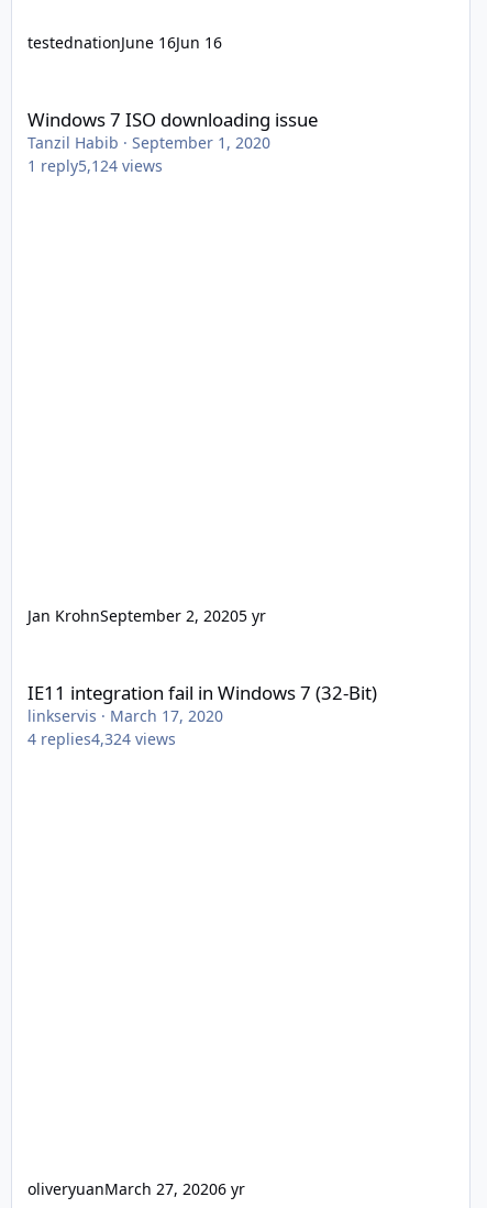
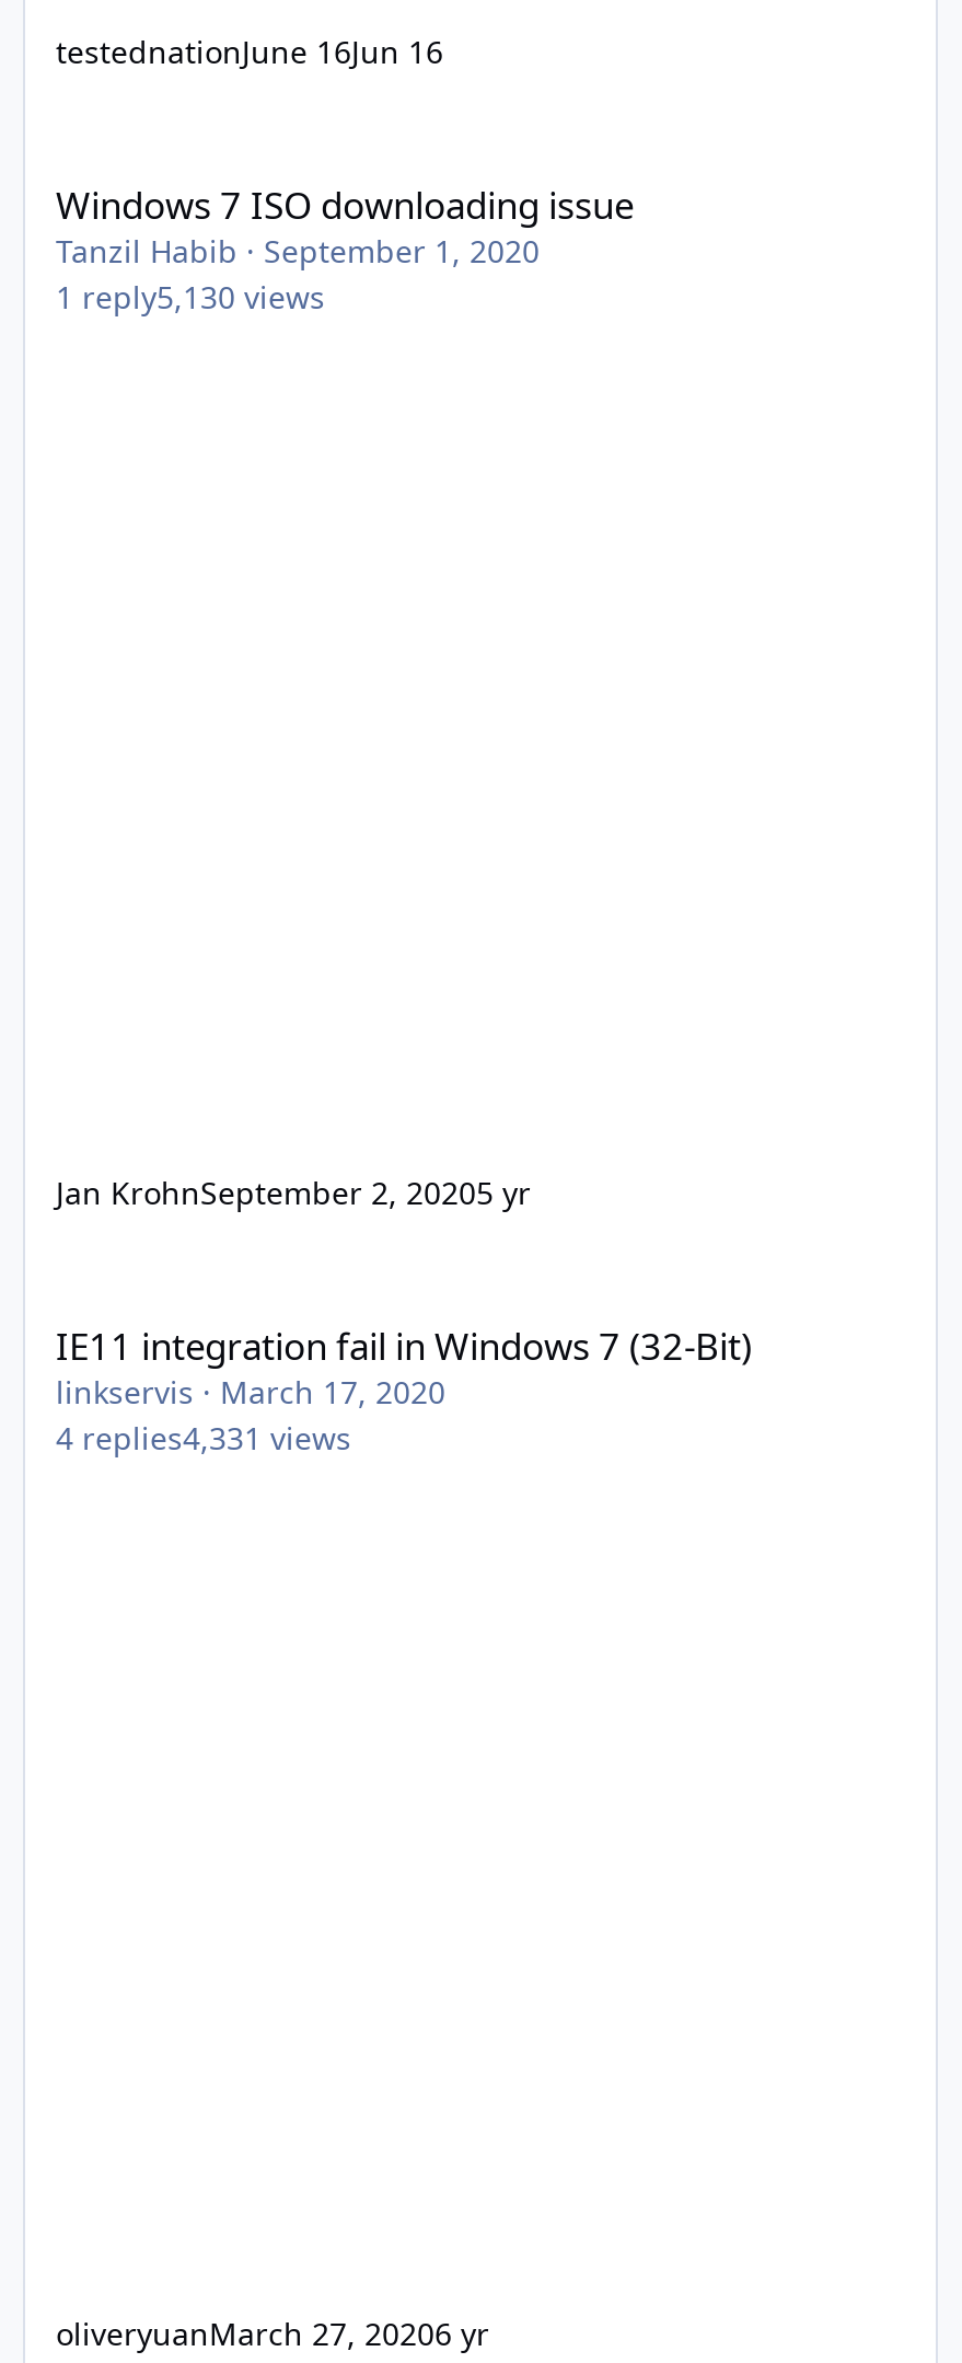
- 1 reply5,124 views
+ 1 reply5,130 views

- 4 replies4,324 views
+ 4 replies4,331 views
